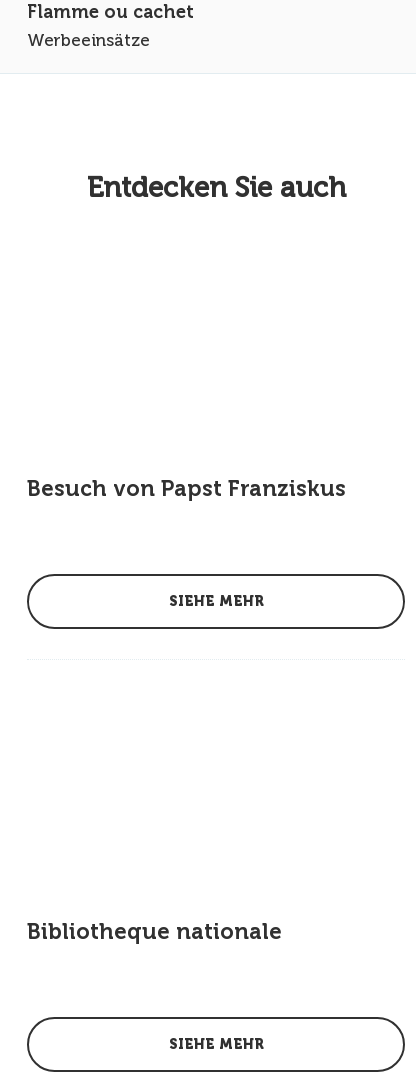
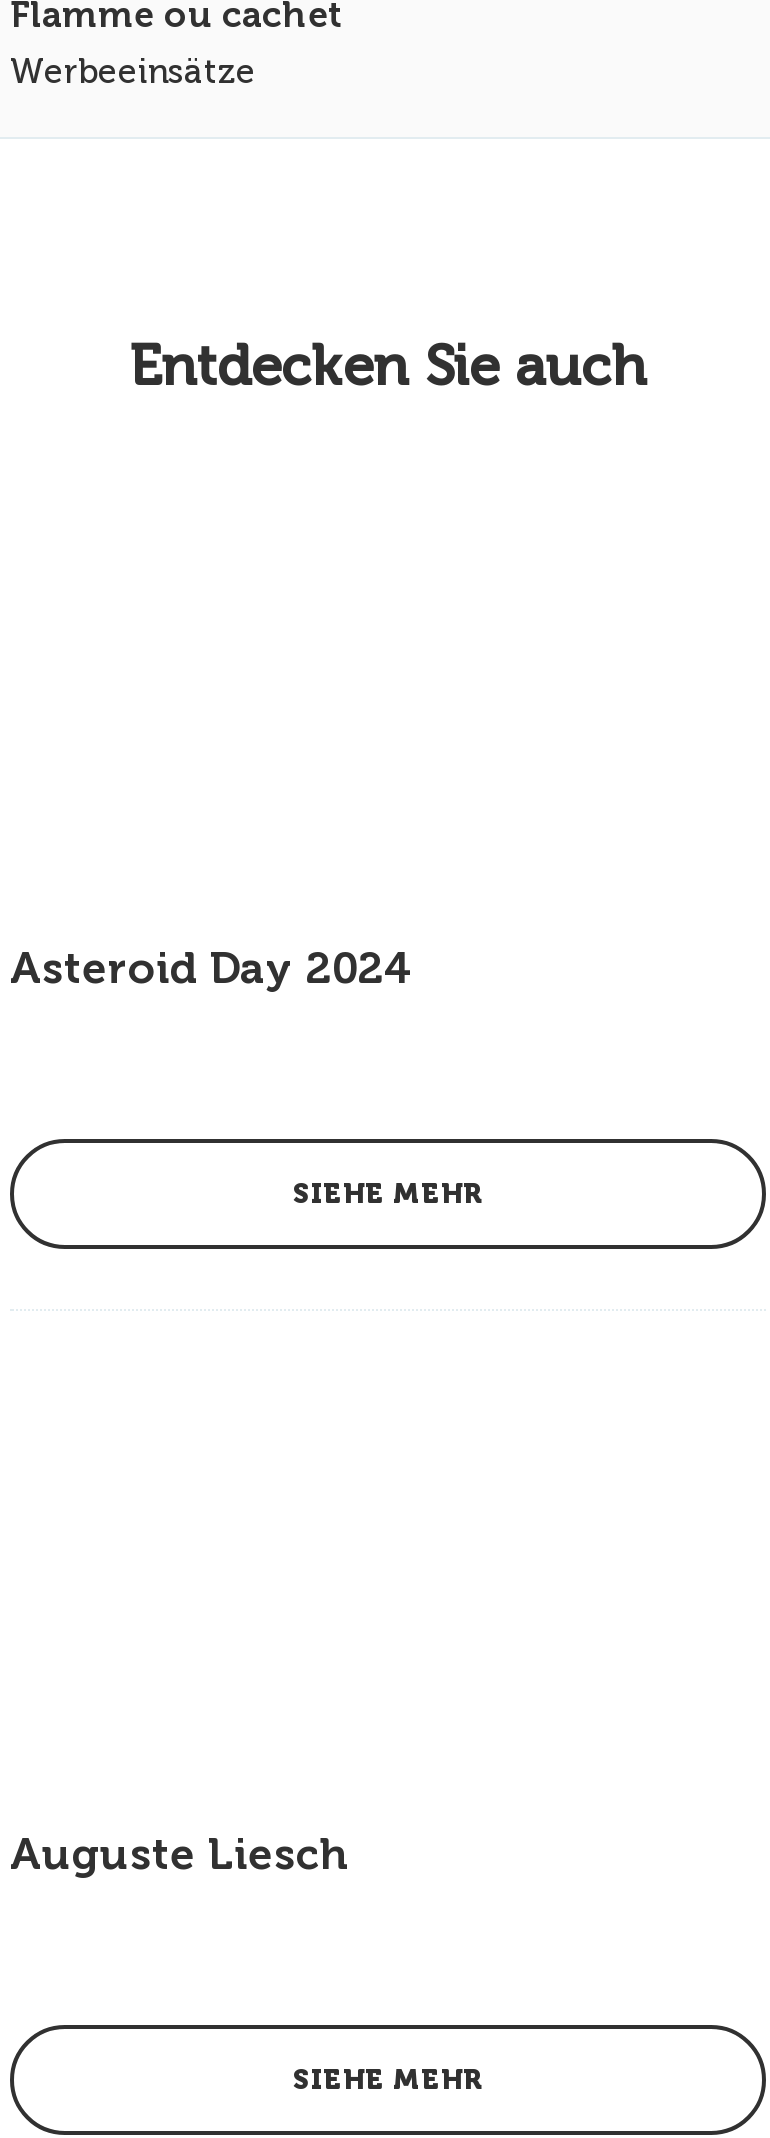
- Besuch von Papst Franziskus
+ Asteroid Day 2024

- Bibliotheque nationale
+ Auguste Liesch
